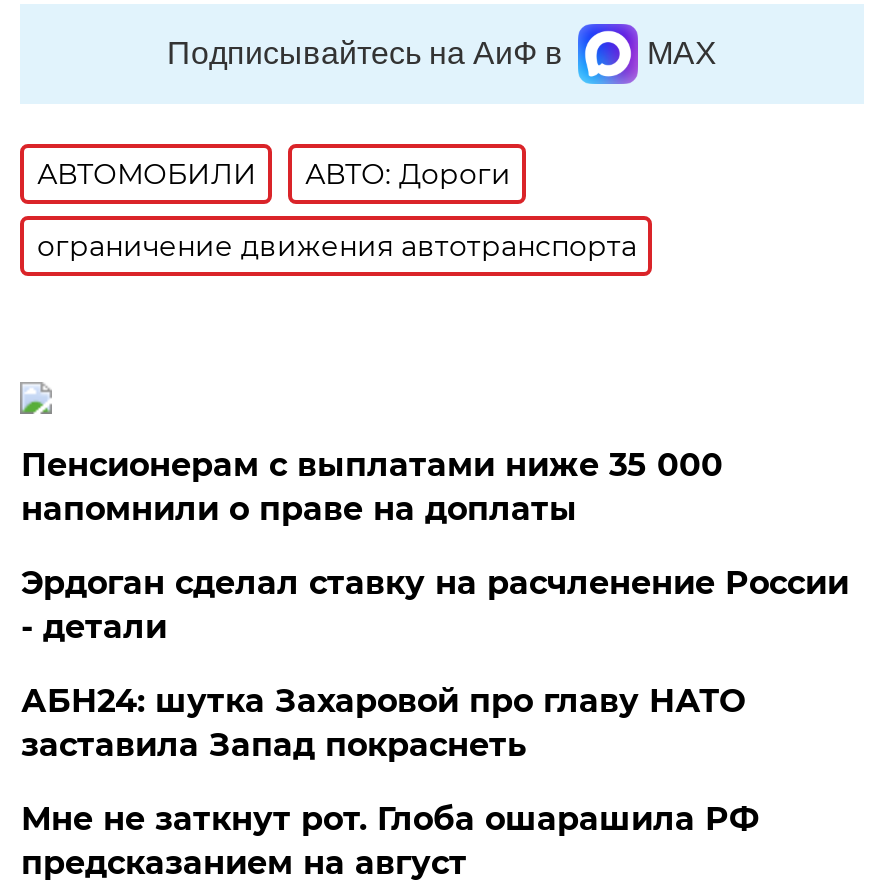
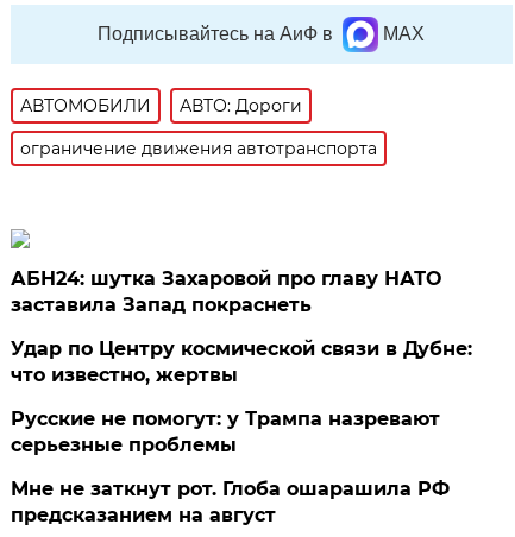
- Пенсионерам с выплатами ниже 35 000
- напомнили о праве на доплаты
- Эрдоган сделал ставку на расчленение России
- - детали

moved up: АБН24: шутка Захаровой про главу НАТО | заставила Запад покраснеть

+ Удар по Центру космической связи в Дубне:
+ что известно, жертвы
+ Русские не помогут: у Трампа назревают
+ серьезные проблемы
